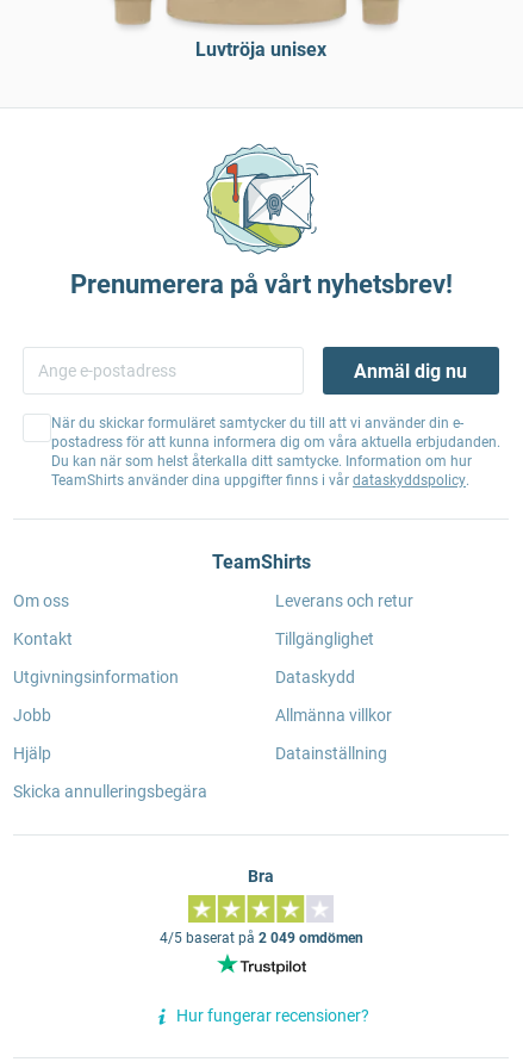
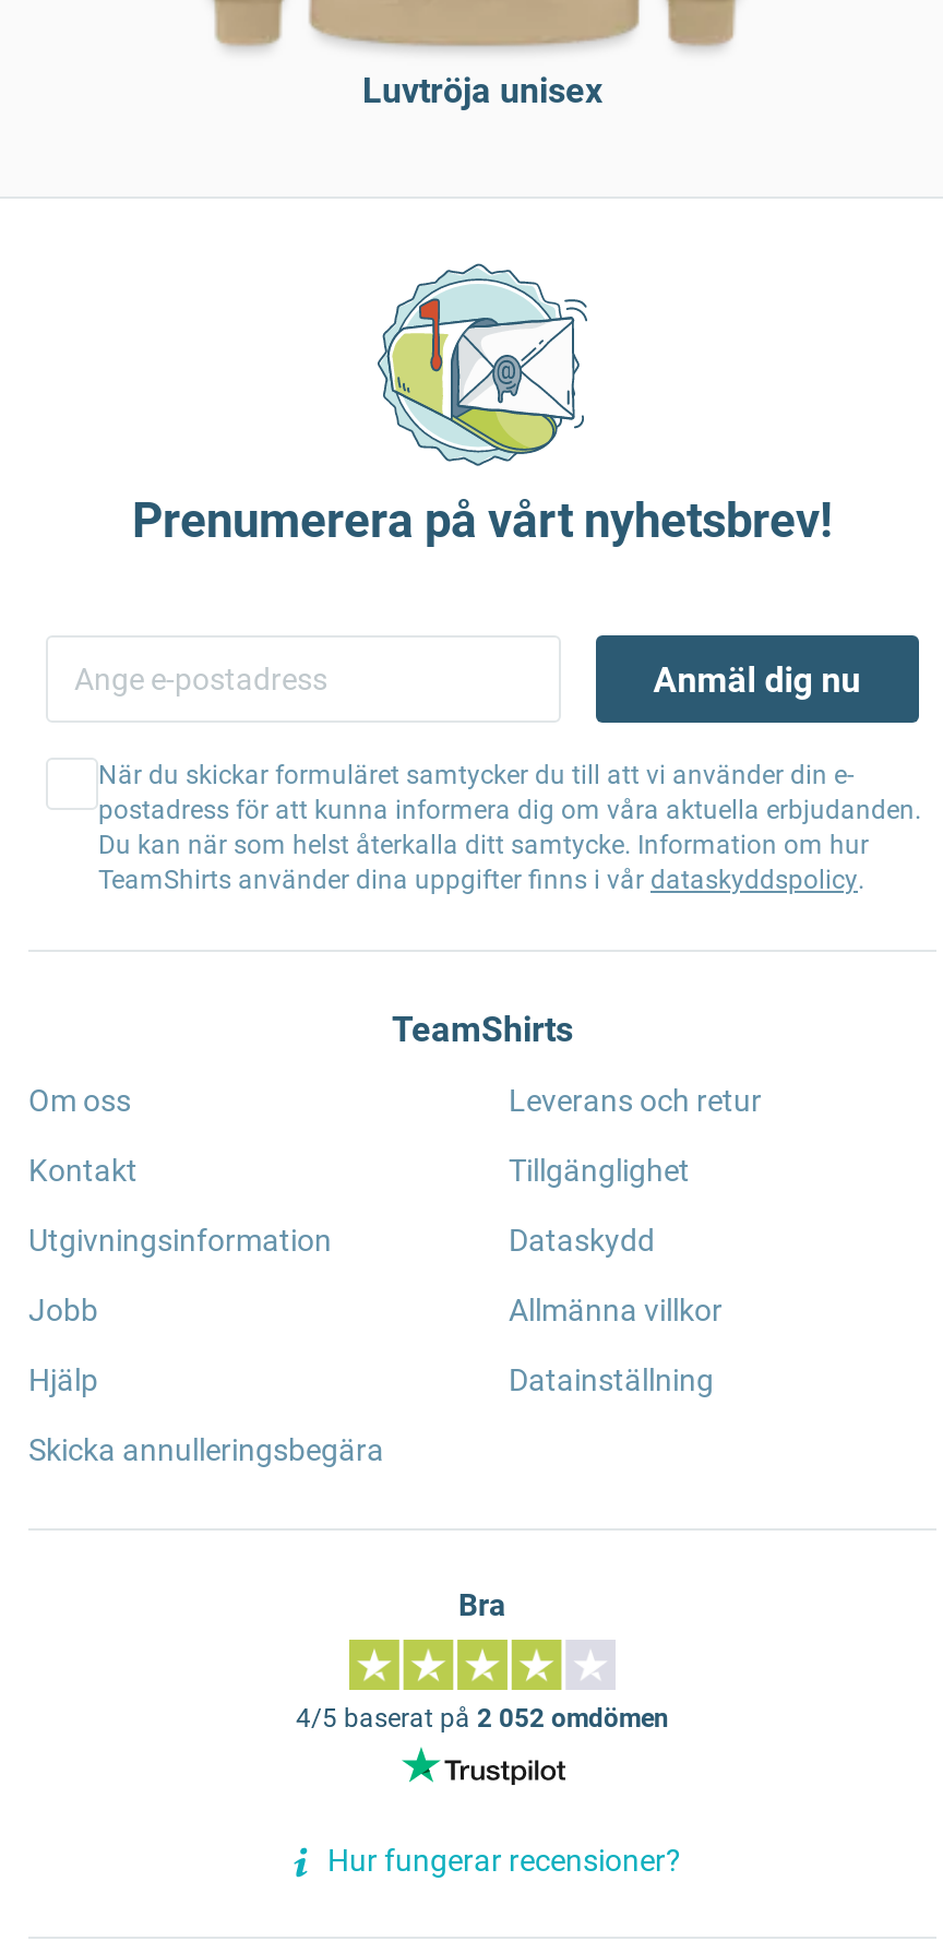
- 4/5 baserat på 2 049 omdömen
+ 4/5 baserat på 2 052 omdömen
